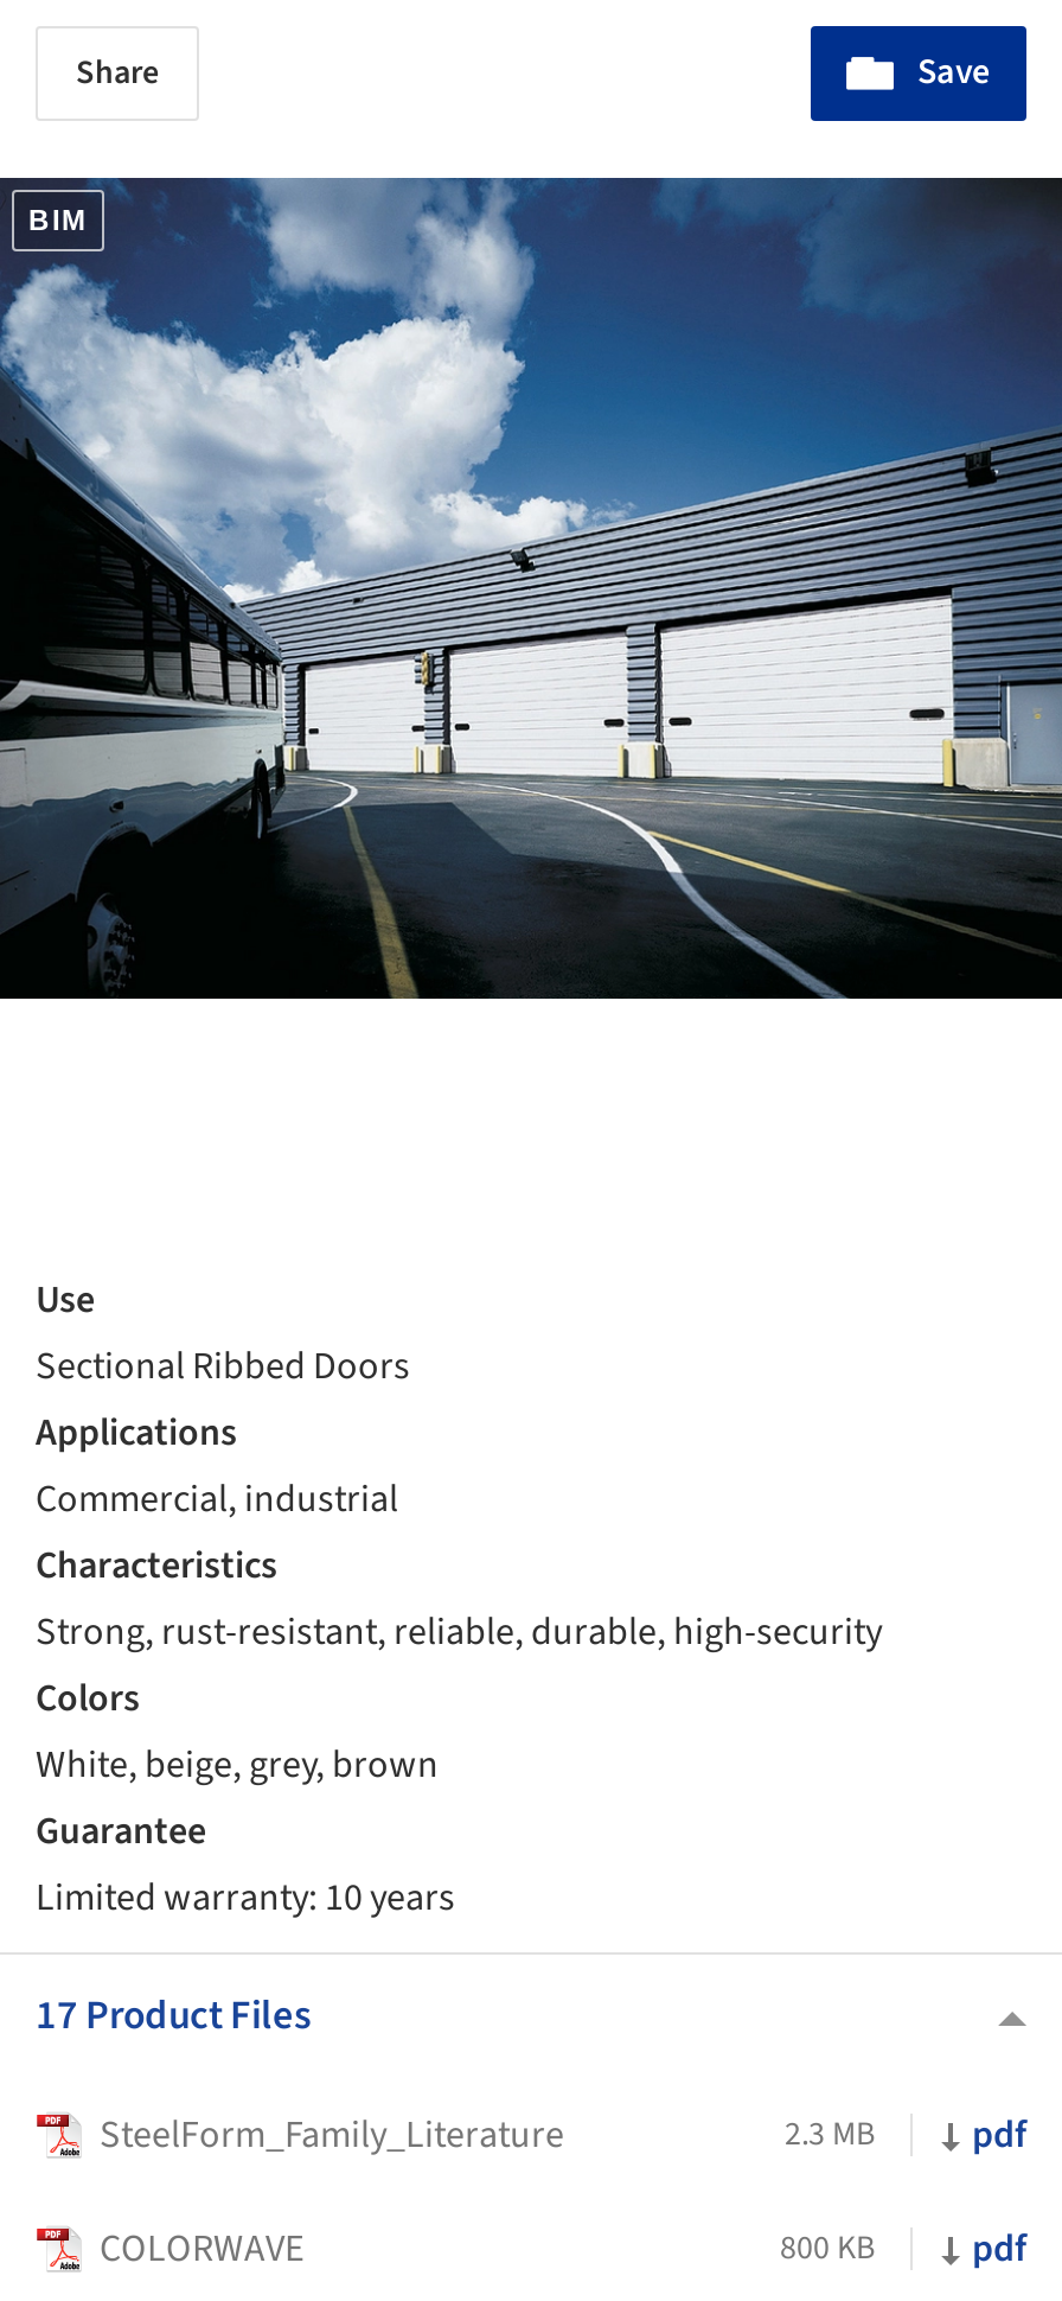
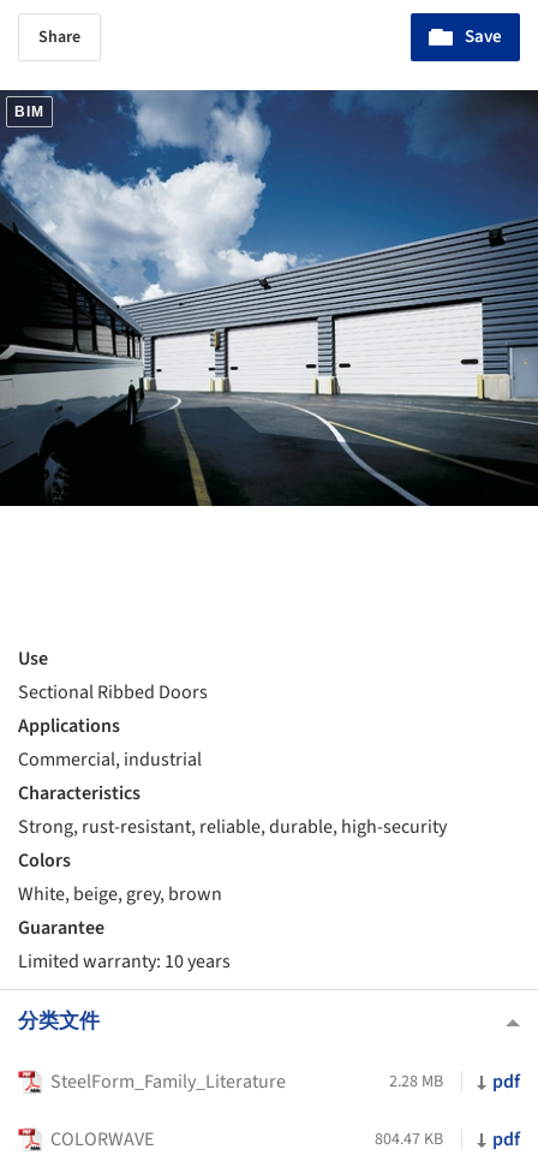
- 17 Product Files
+ 分类文件

- 2.3 MB
+ 2.28 MB

- 800 KB
+ 804.47 KB
